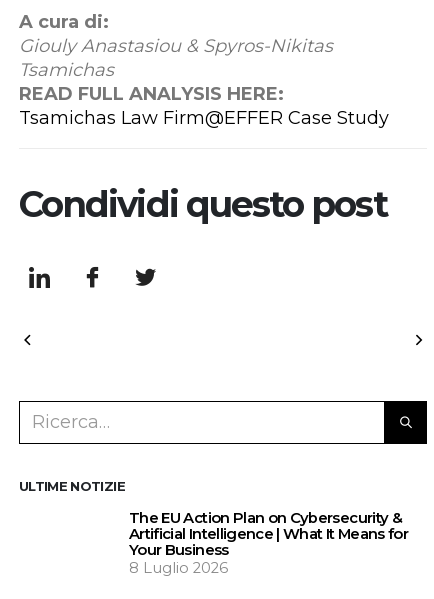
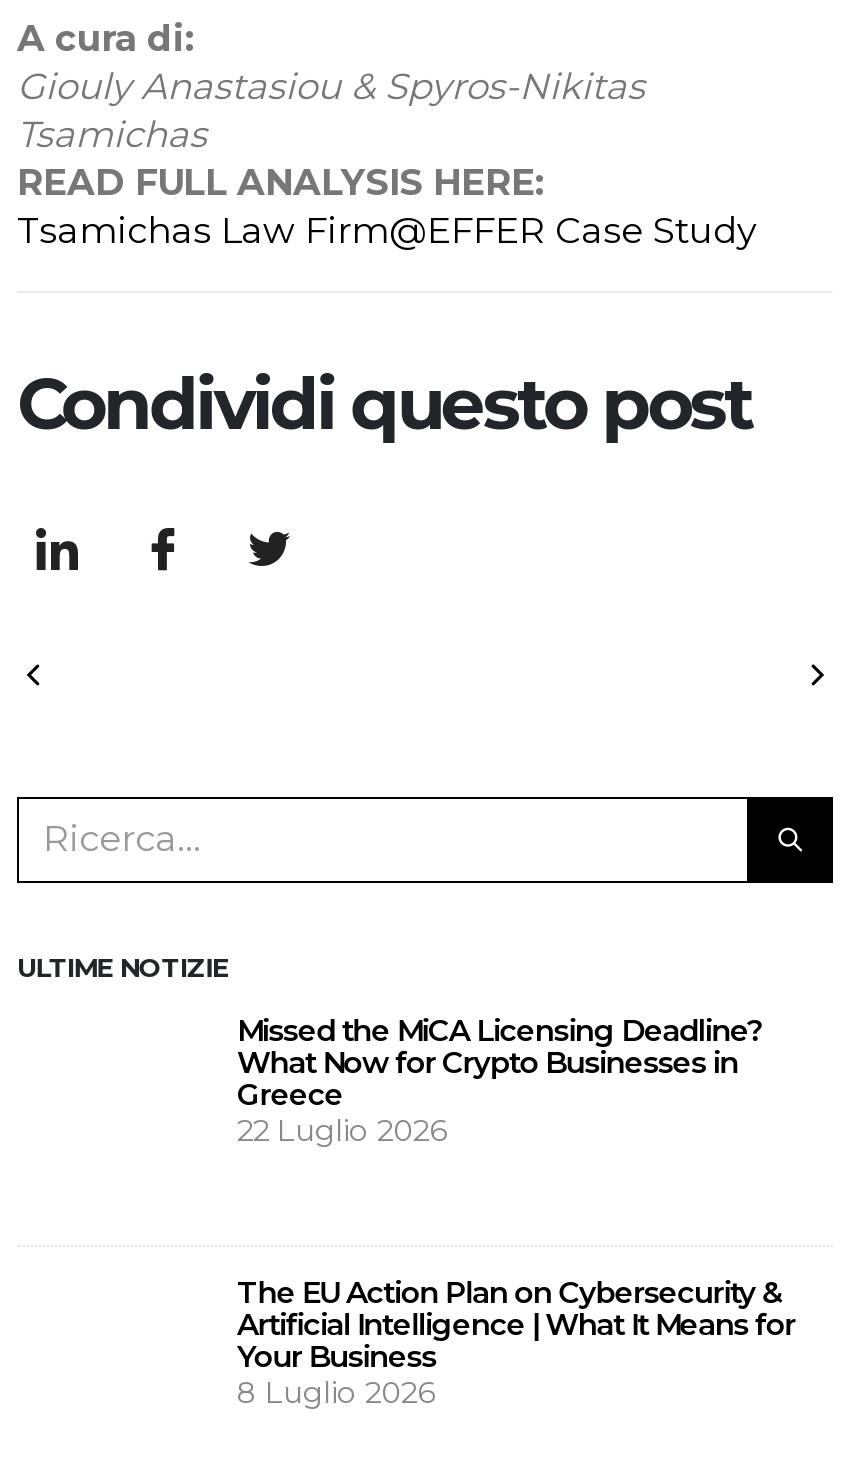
+ Missed the MiCA Licensing Deadline?
+ What Now for Crypto Businesses in
+ Greece
+ 22 Luglio 2026
